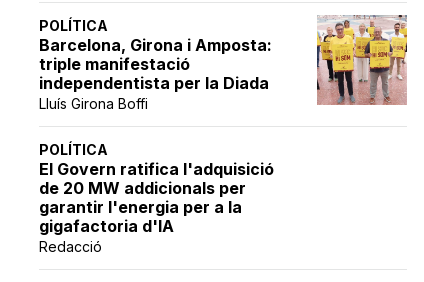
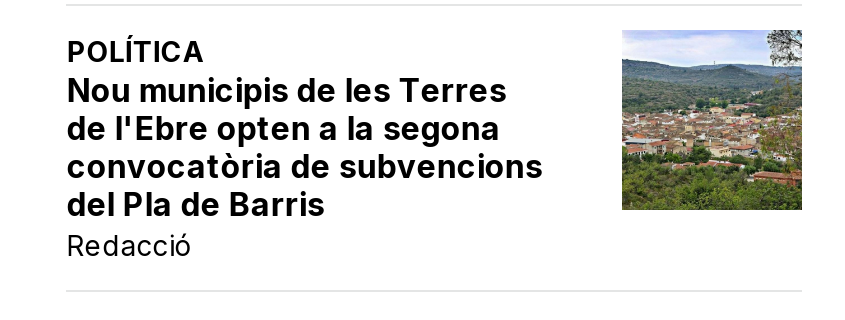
- [image]
+ [image]

- Barcelona, Girona i Amposta:
- triple manifestació
- independentista per la Diada
- Lluís Girona Boffi
- POLÍTICA
- El Govern ratifica l'adquisició
- de 20 MW addicionals per
- garantir l'energia per a la
- gigafactoria d'IA
+ Nou municipis de les Terres
+ de l'Ebre opten a la segona
+ convocatòria de subvencions
+ del Pla de Barris
